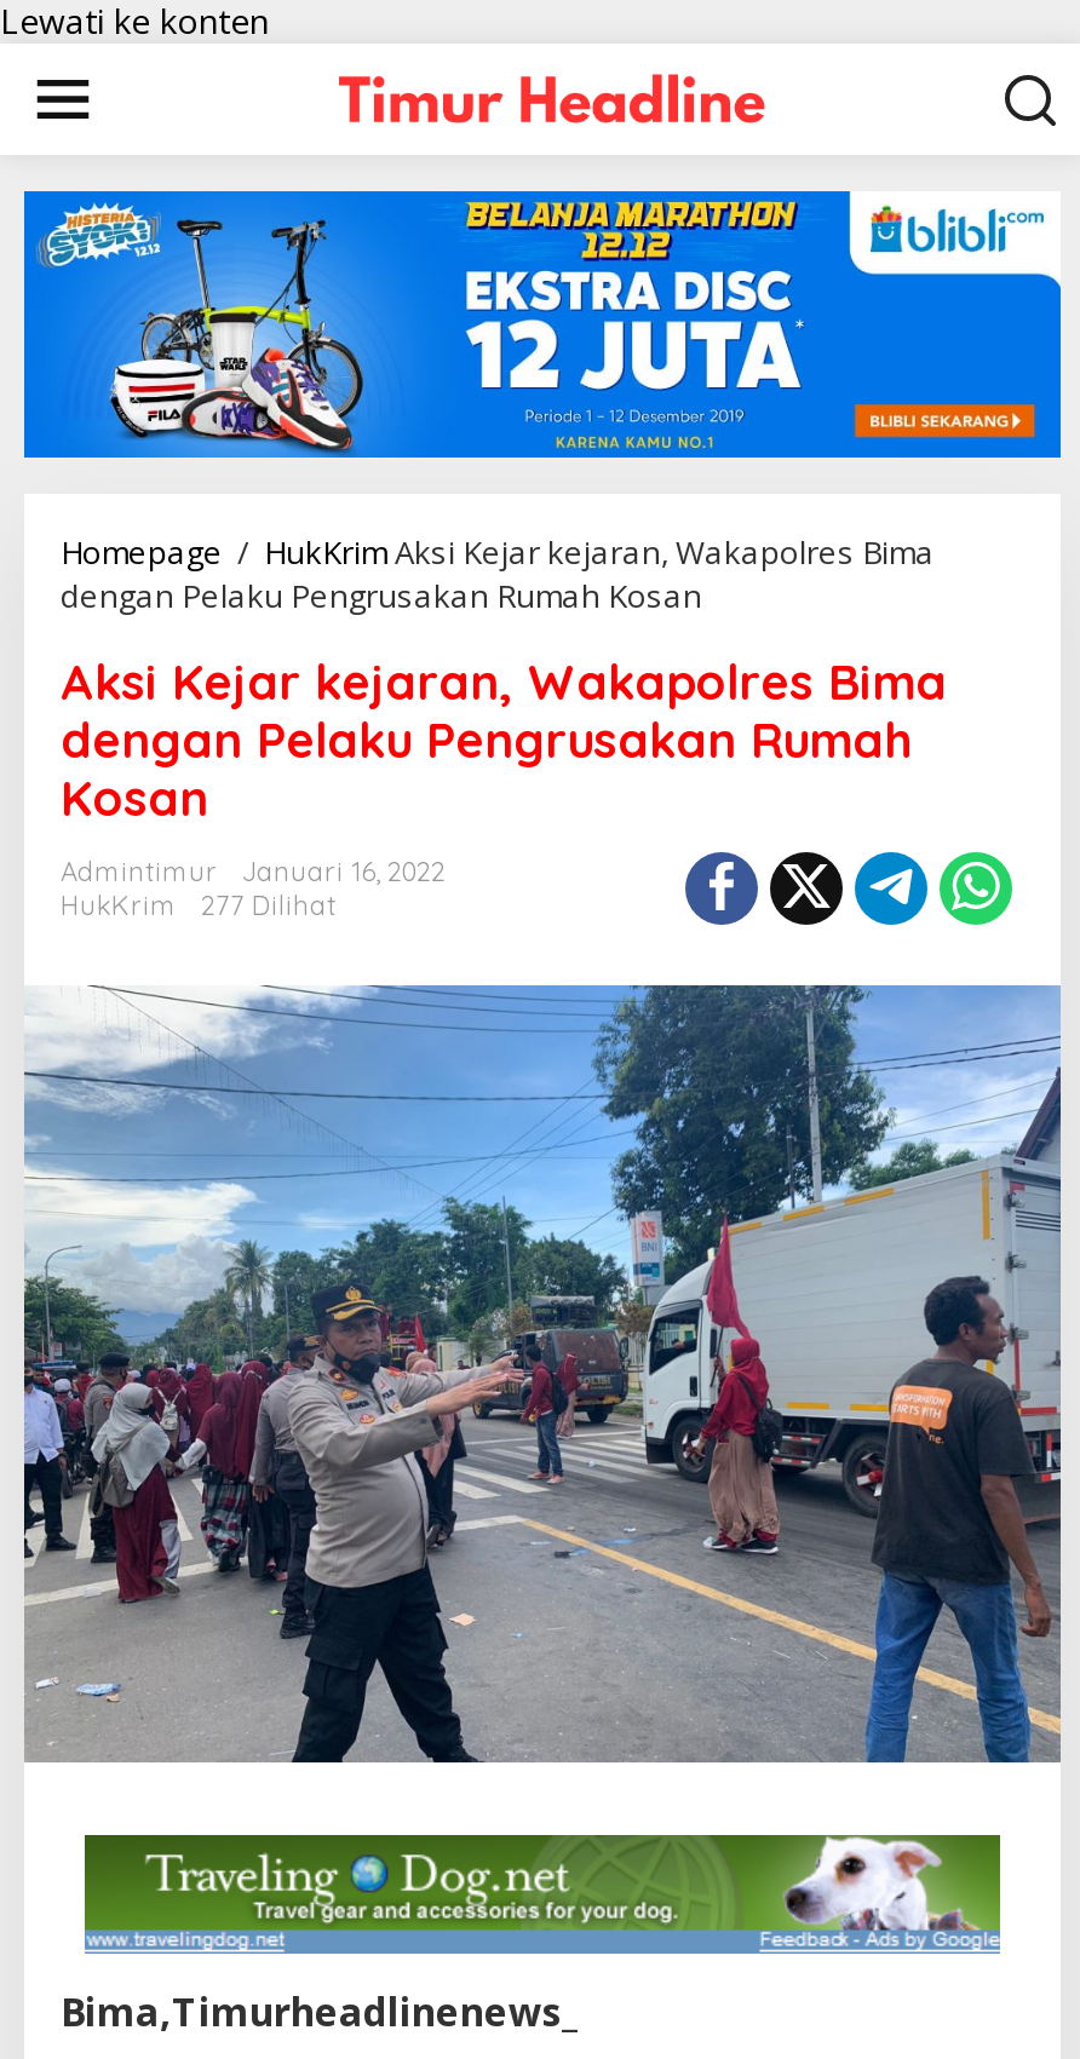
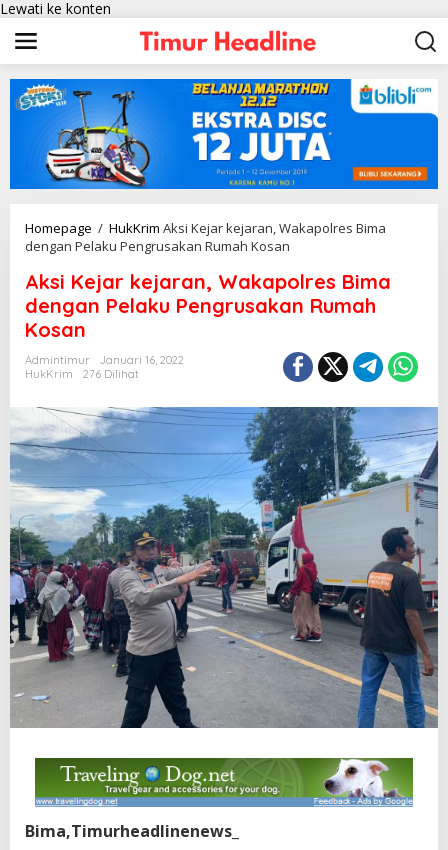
- HukKrim 277 Dilihat
+ HukKrim 276 Dilihat
